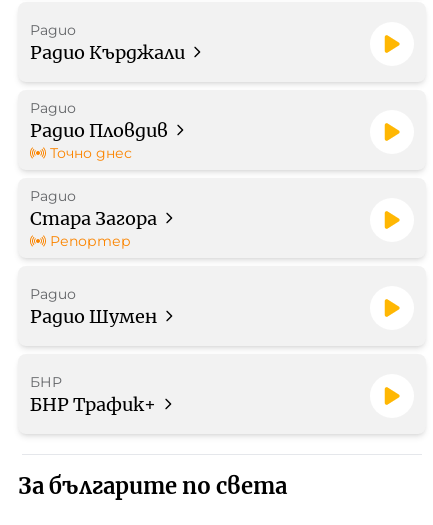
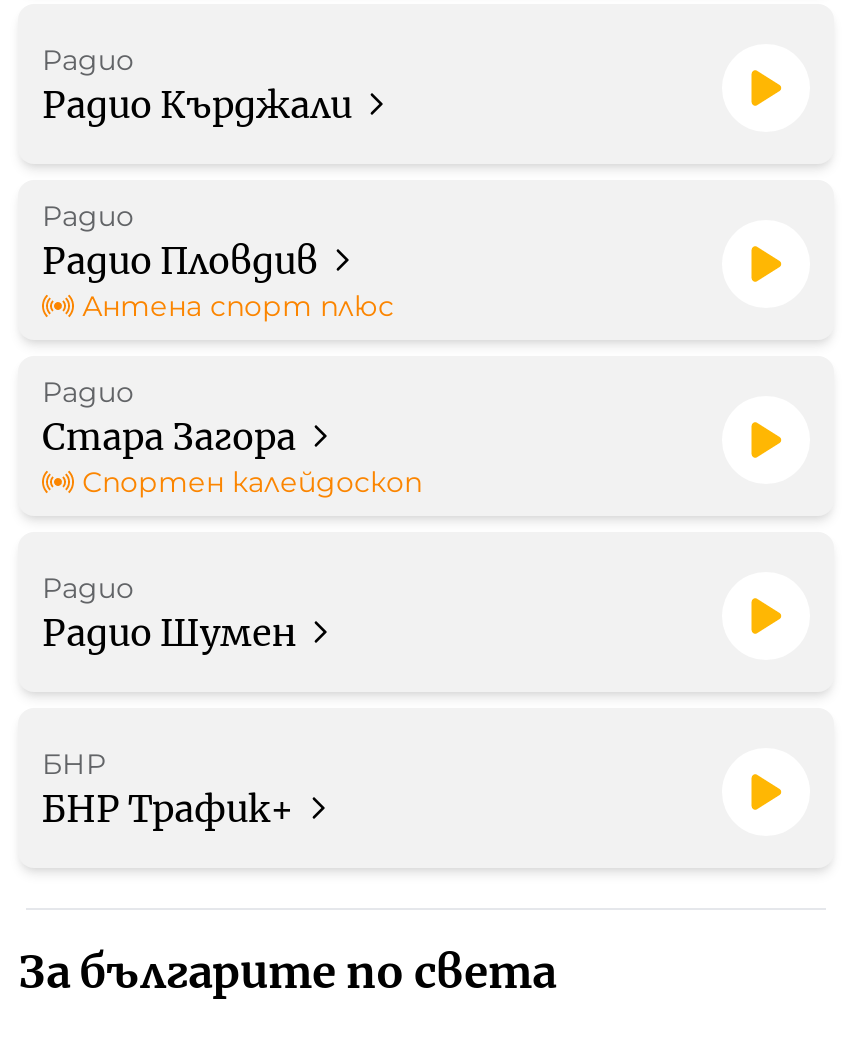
- Точно днес
+ Антена спорт плюс

- Репортер
+ Спортен калейдоскоп
